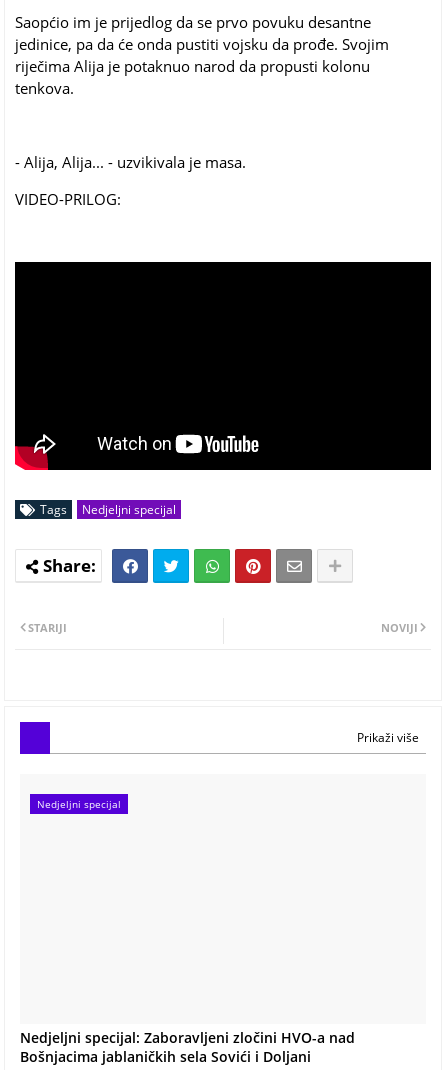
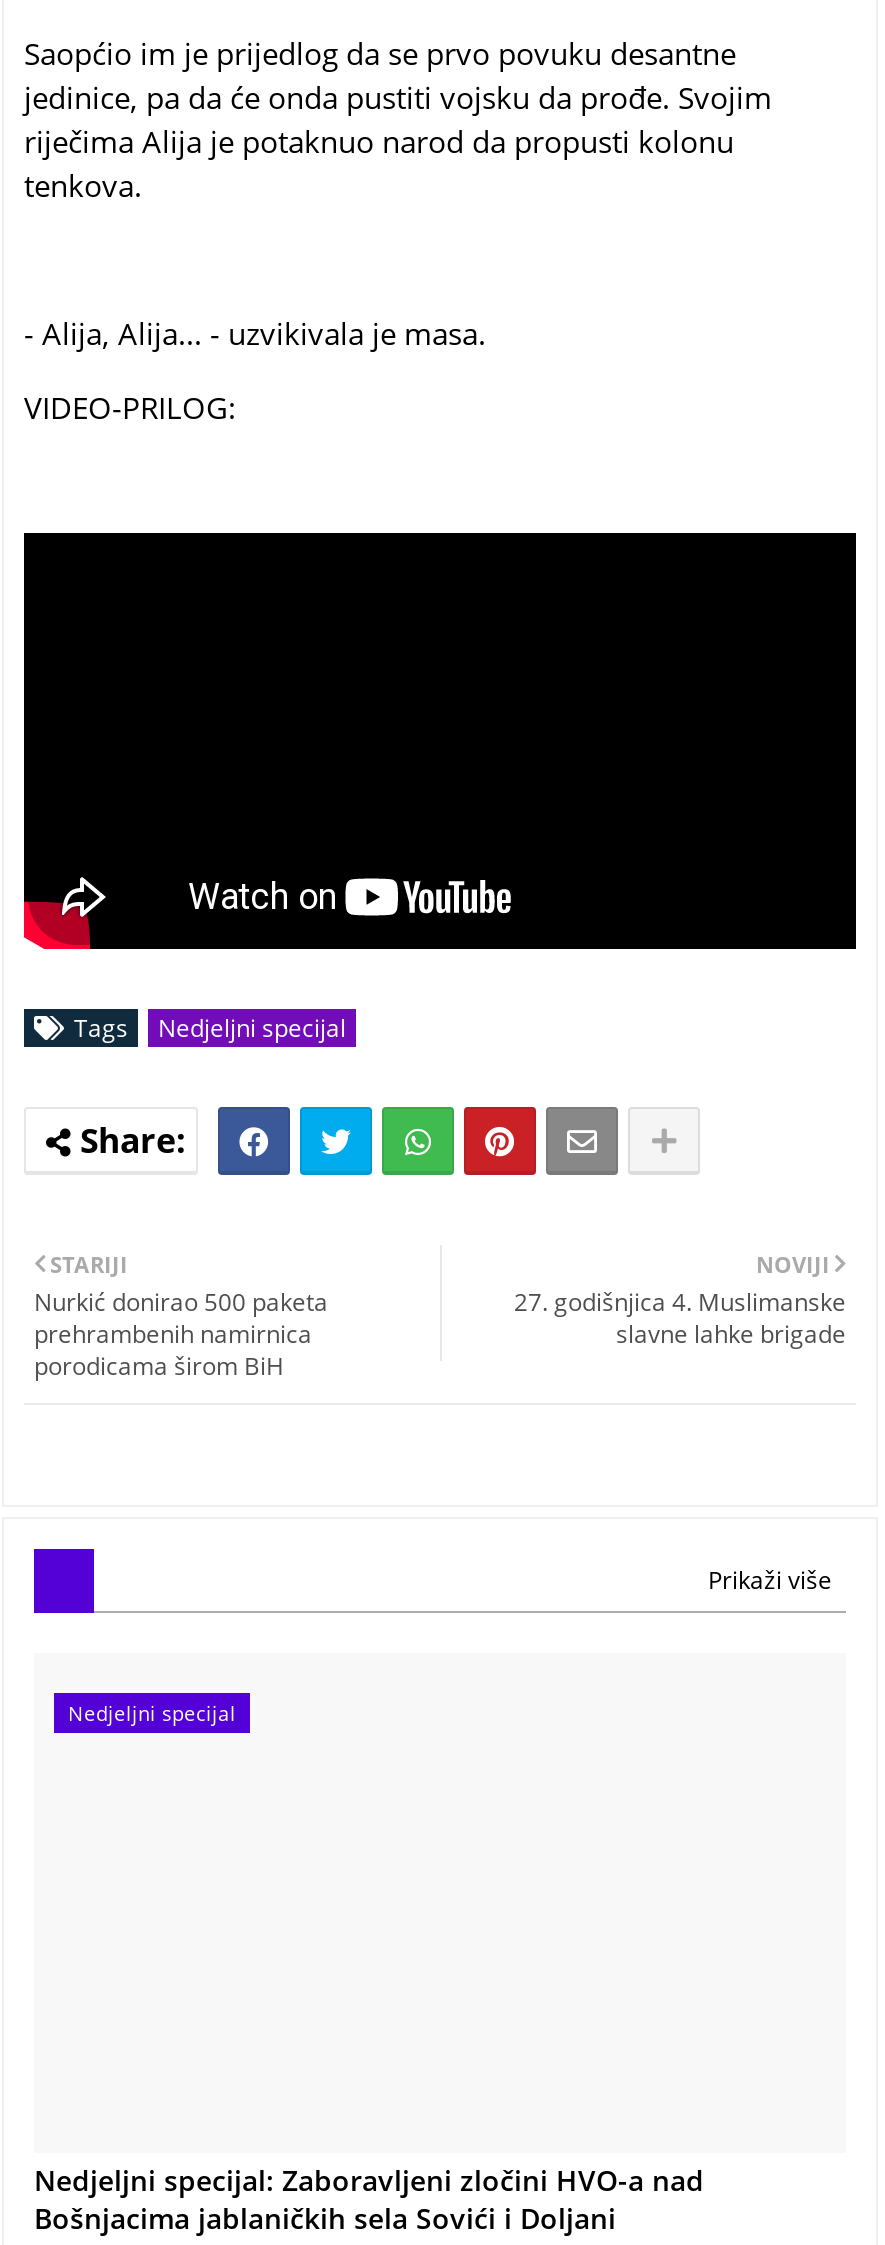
+ Nurkić donirao 500 paketa
+ prehrambenih namirnica
+ porodicama širom BiH

+ 27. godišnjica 4. Muslimanske
+ slavne lahke brigade
